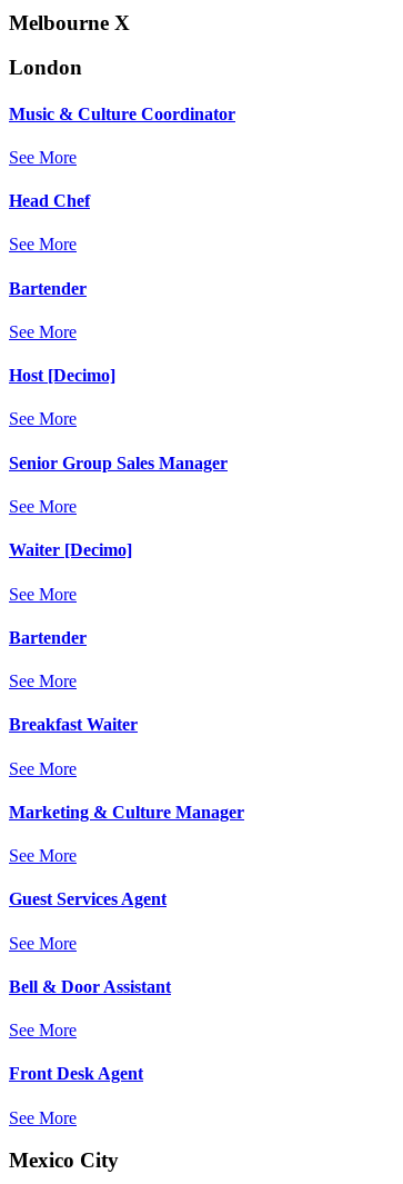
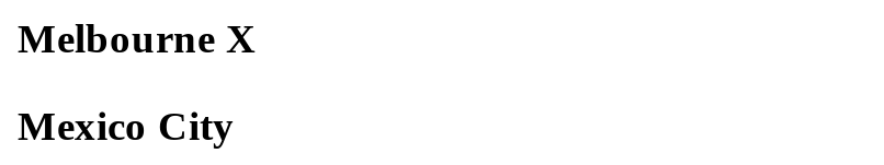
- London
- Music & Culture Coordinator
- See More
- Head Chef
- See More
- Bartender
- See More
- Host [Decimo]
- See More
- Senior Group Sales Manager
- See More
- Waiter [Decimo]
- See More
- Bartender
- See More
- Breakfast Waiter
- See More
- Marketing & Culture Manager
- See More
- Guest Services Agent
- See More
- Bell & Door Assistant
- See More
- Front Desk Agent
- See More
